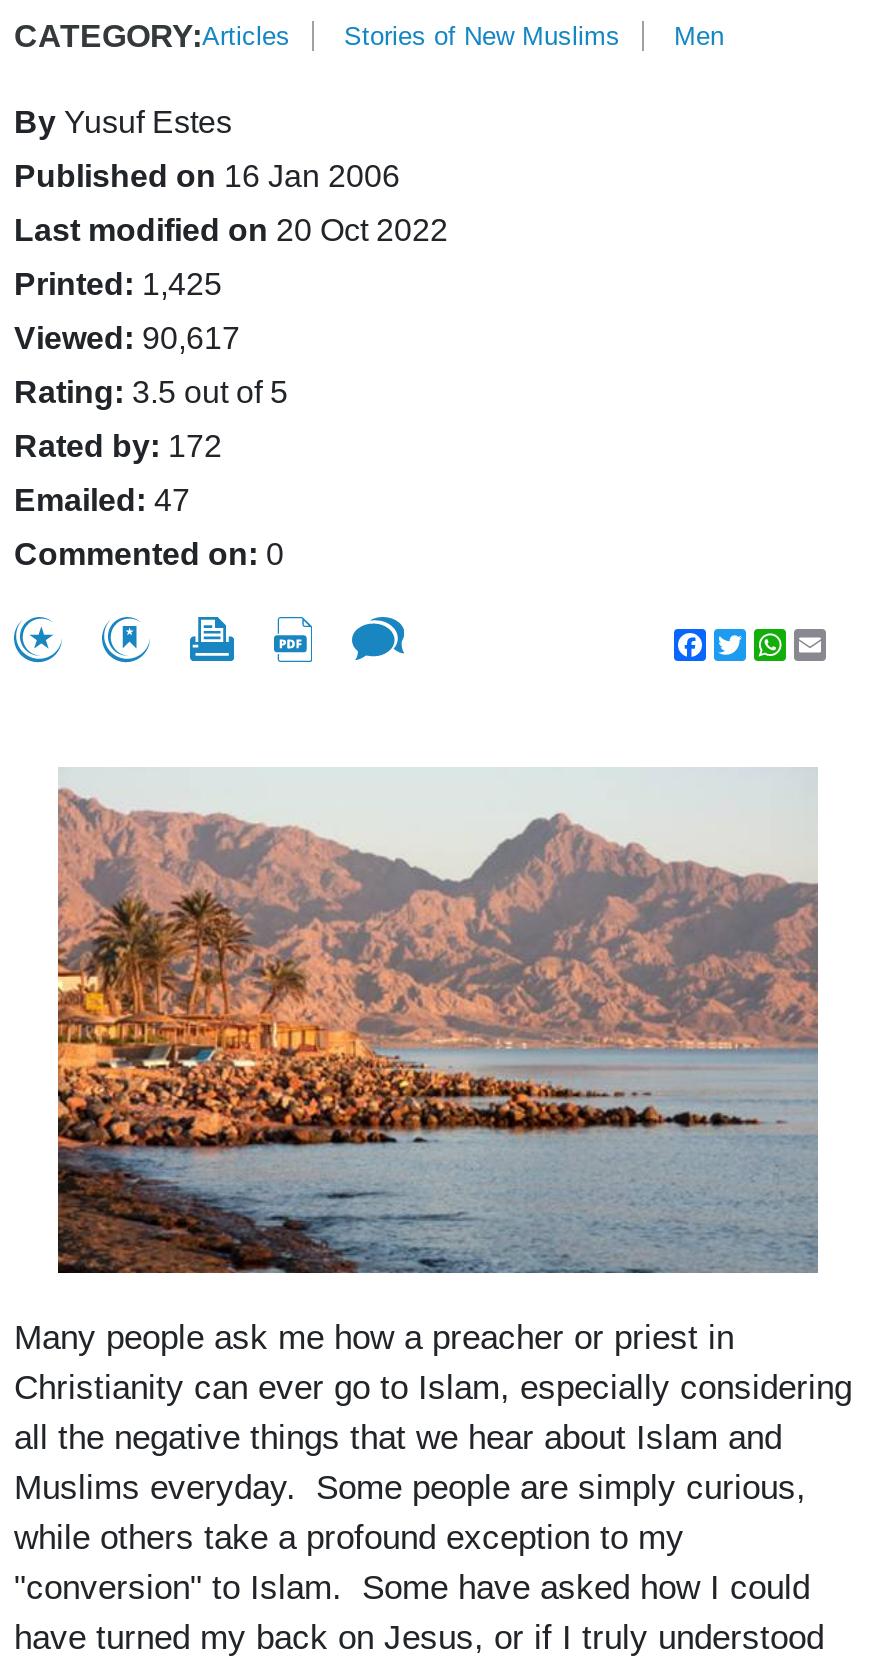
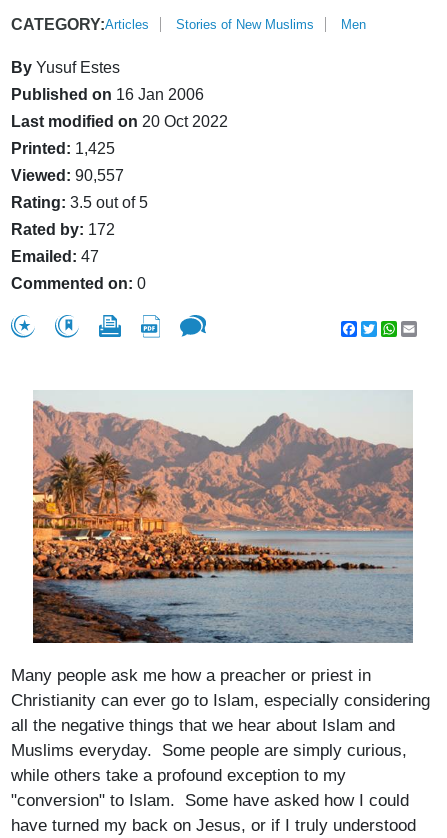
- Viewed: 90,617
+ Viewed: 90,557
